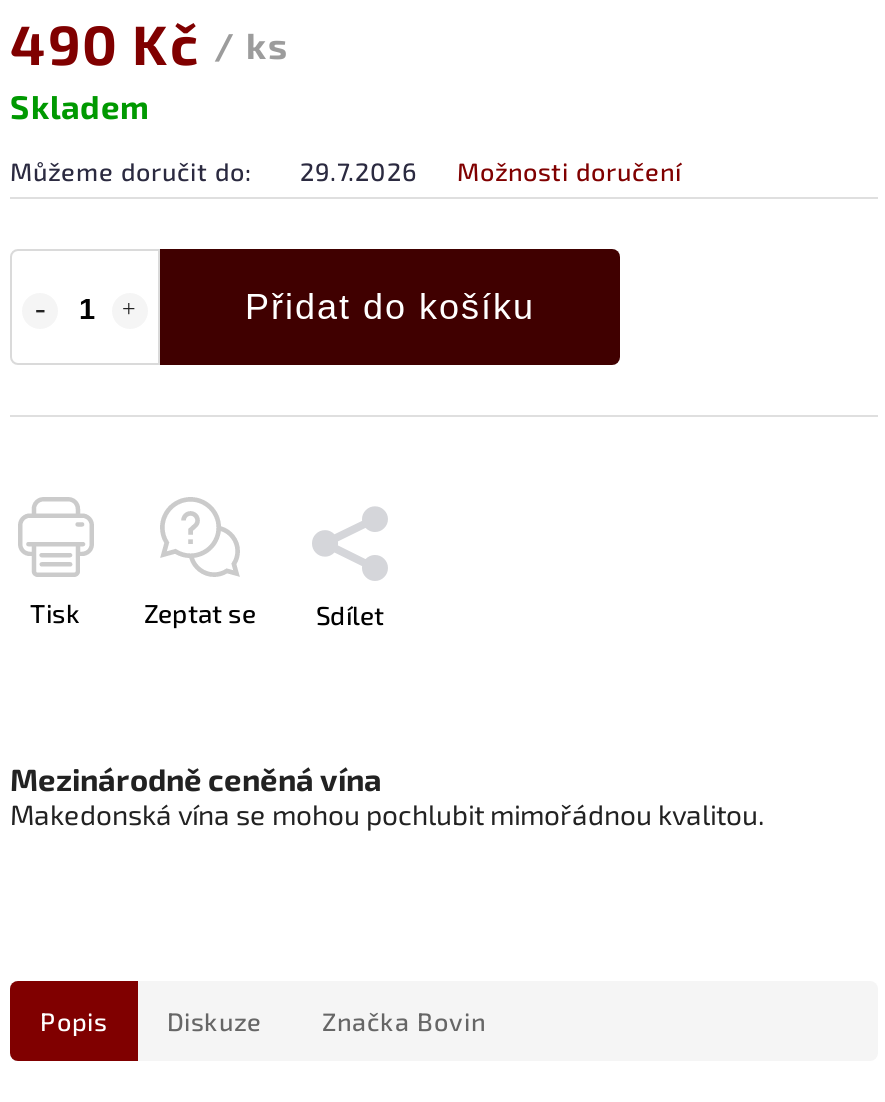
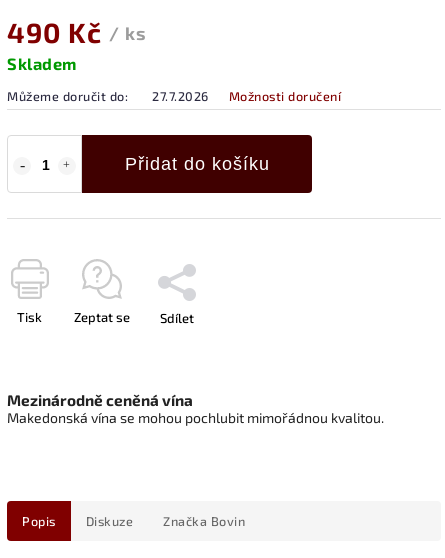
- Můžeme doručit do: 29.7.2026 Možnosti doručení
+ Můžeme doručit do: 27.7.2026 Možnosti doručení
